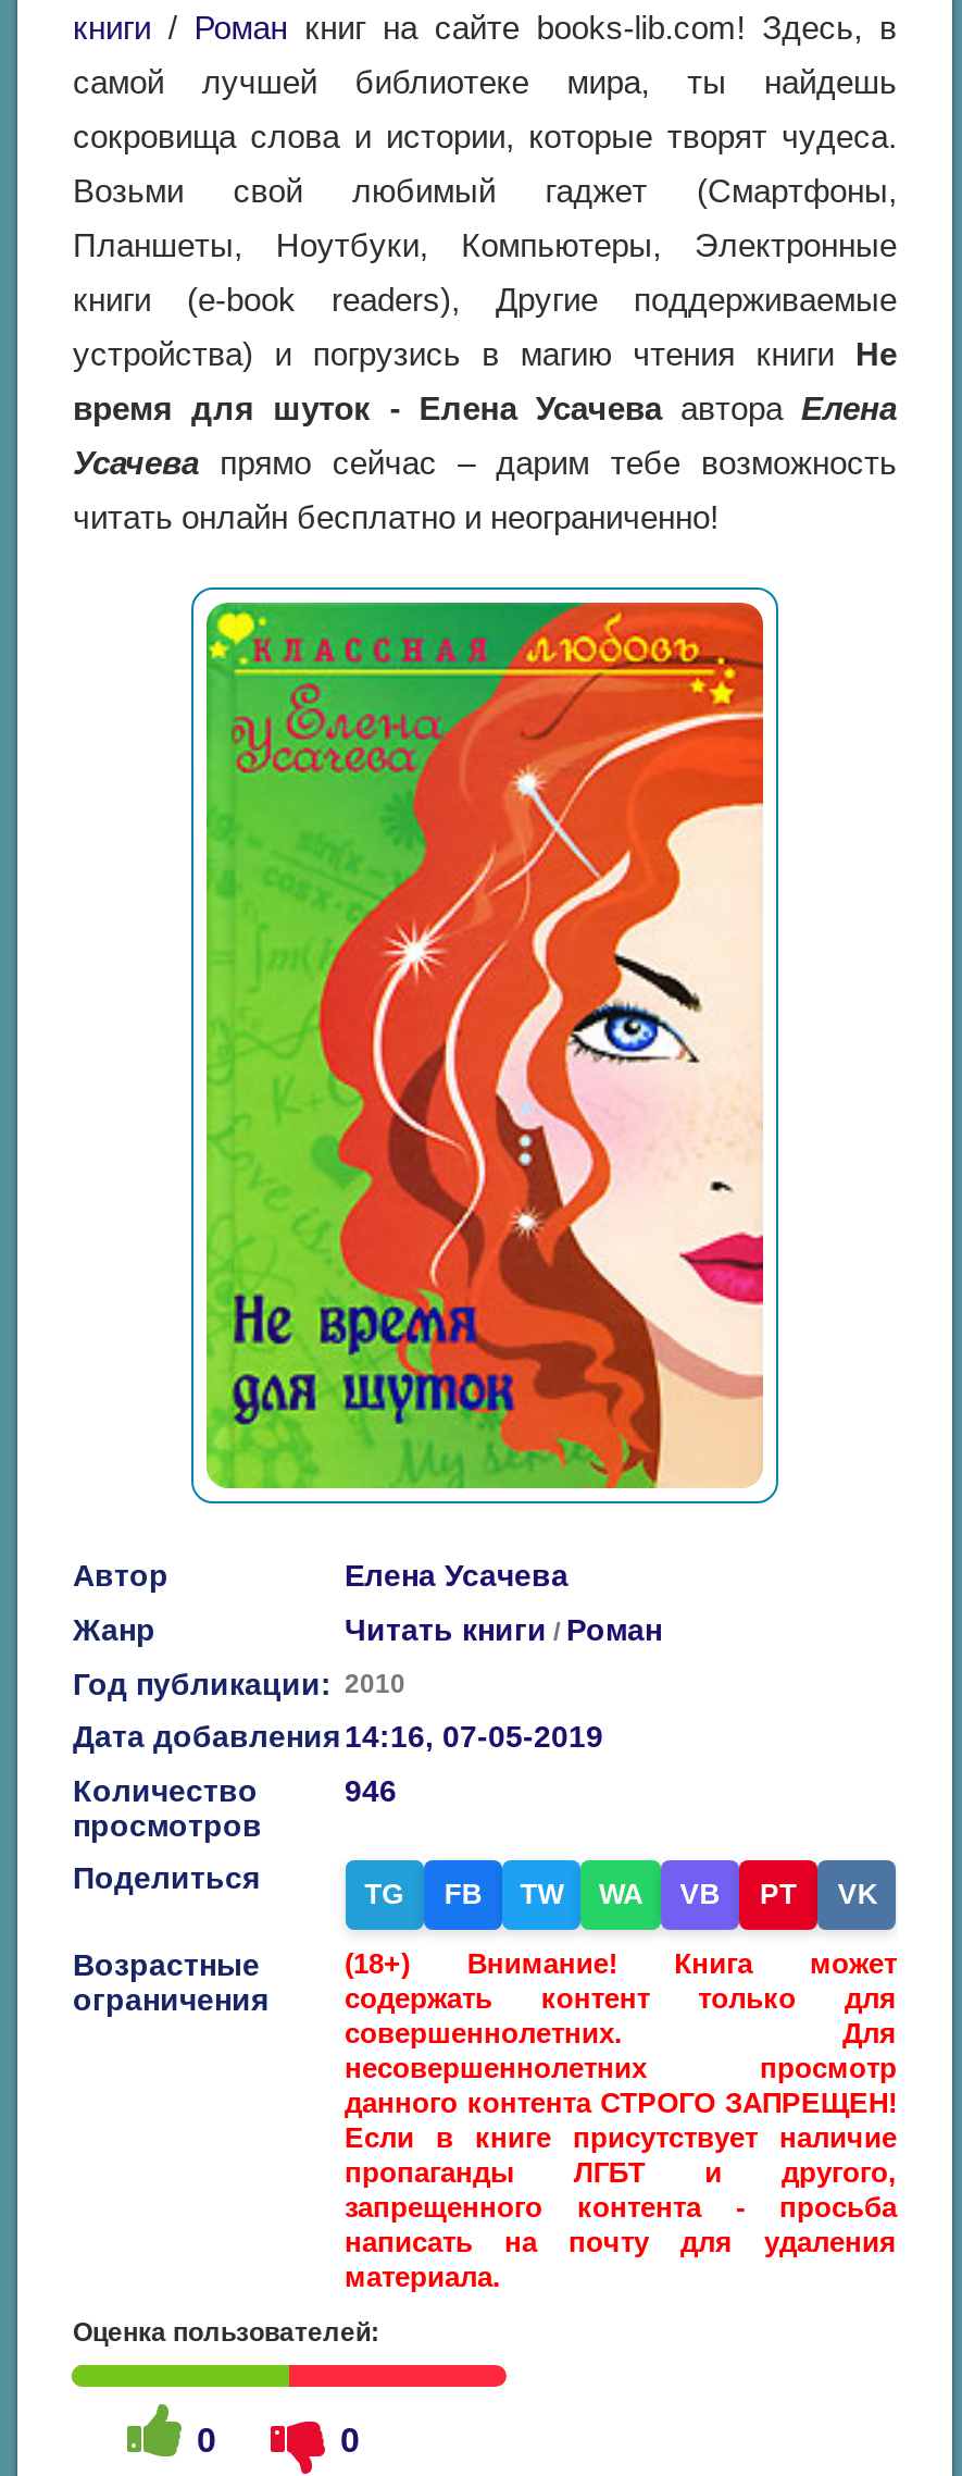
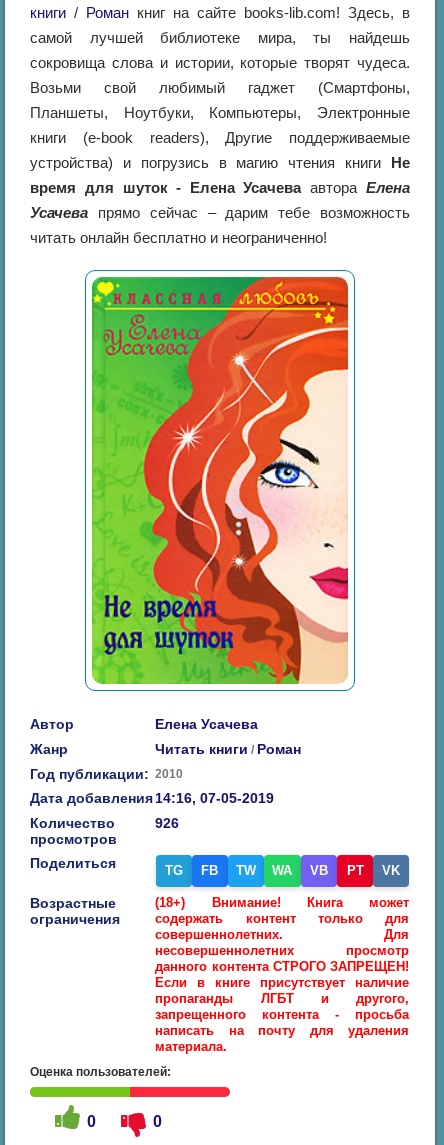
- 946
+ 926
